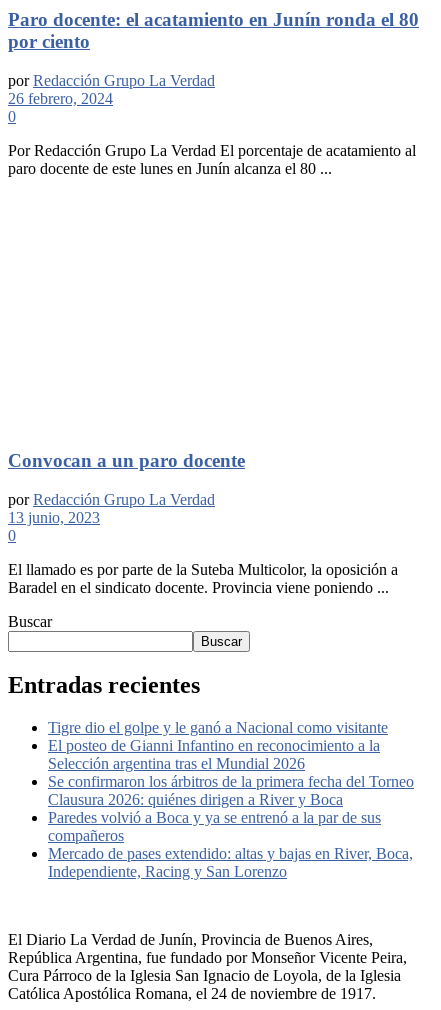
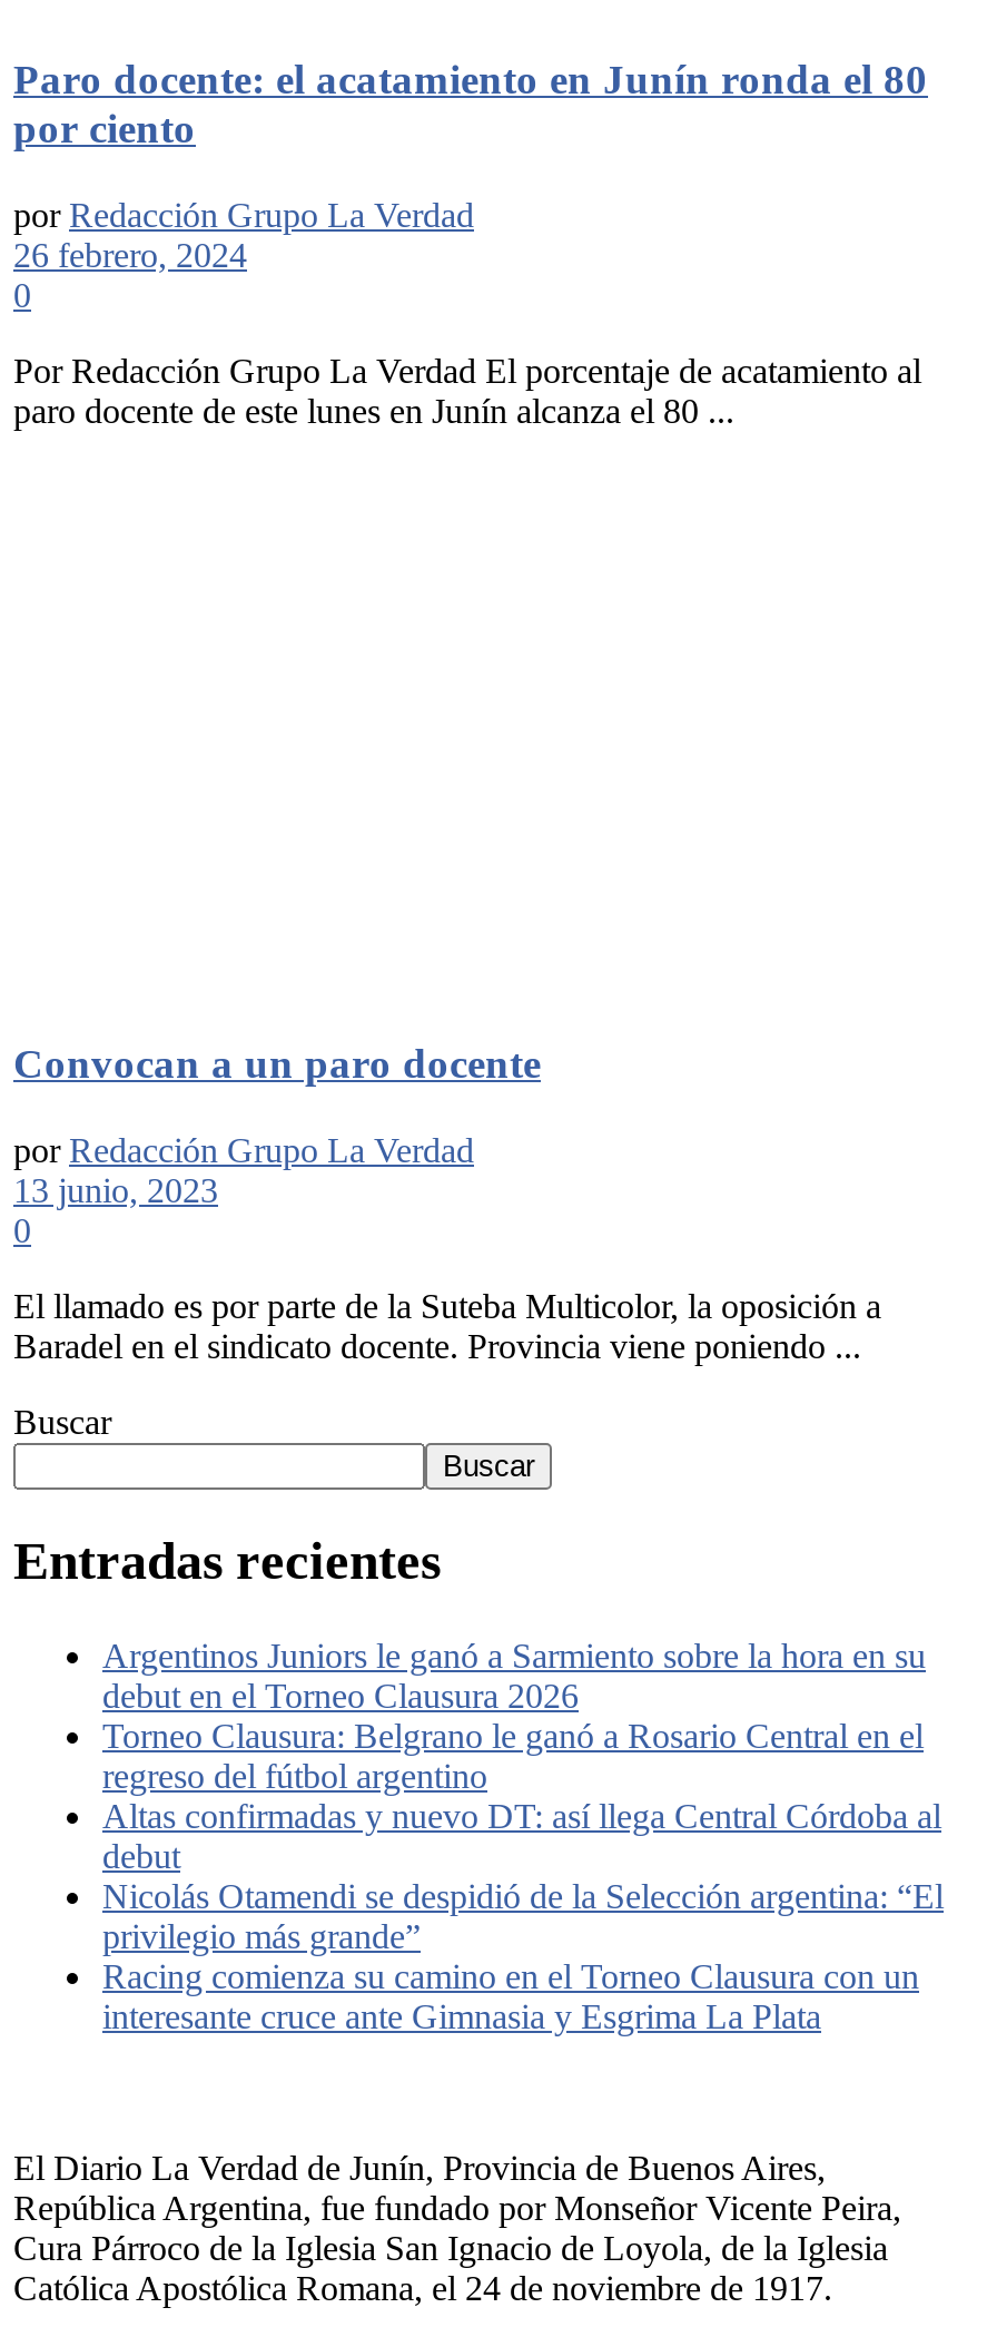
- Tigre dio el golpe y le ganó a Nacional como visitante
- El posteo de Gianni Infantino en reconocimiento a la
- Selección argentina tras el Mundial 2026
- Se confirmaron los árbitros de la primera fecha del Torneo
- Clausura 2026: quiénes dirigen a River y Boca
- Paredes volvió a Boca y ya se entrenó a la par de sus
- compañeros
- Mercado de pases extendido: altas y bajas en River, Boca,
- Independiente, Racing y San Lorenzo
+ Argentinos Juniors le ganó a Sarmiento sobre la hora en su
+ debut en el Torneo Clausura 2026
+ Torneo Clausura: Belgrano le ganó a Rosario Central en el
+ regreso del fútbol argentino
+ Altas confirmadas y nuevo DT: así llega Central Córdoba al
+ debut
+ Nicolás Otamendi se despidió de la Selección argentina: “El
+ privilegio más grande”
+ Racing comienza su camino en el Torneo Clausura con un
+ interesante cruce ante Gimnasia y Esgrima La Plata
